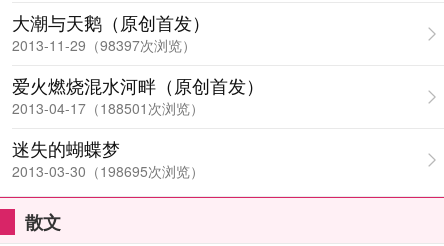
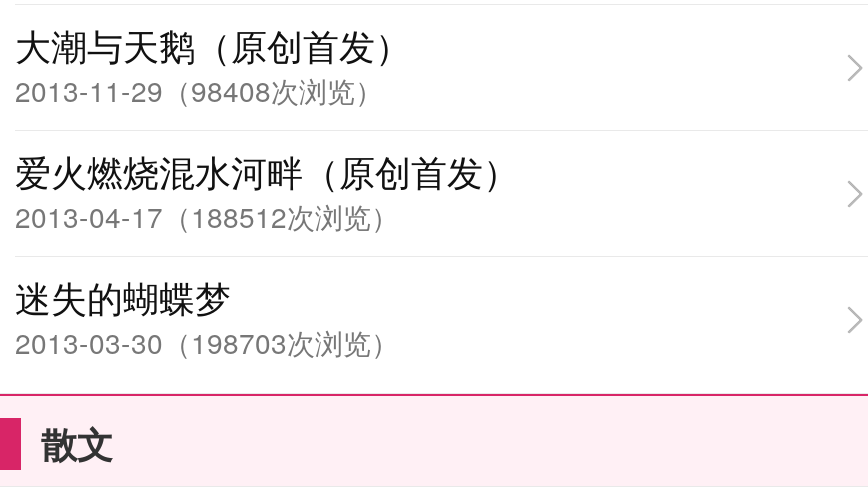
- 2013-11-29（98397次浏览）
+ 2013-11-29（98408次浏览）

- 2013-04-17（188501次浏览）
+ 2013-04-17（188512次浏览）

- 2013-03-30（198695次浏览）
+ 2013-03-30（198703次浏览）
